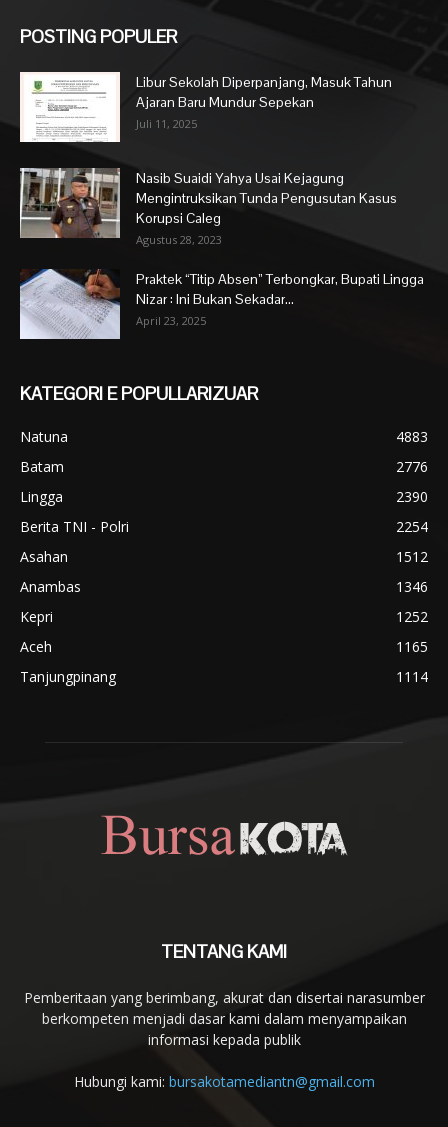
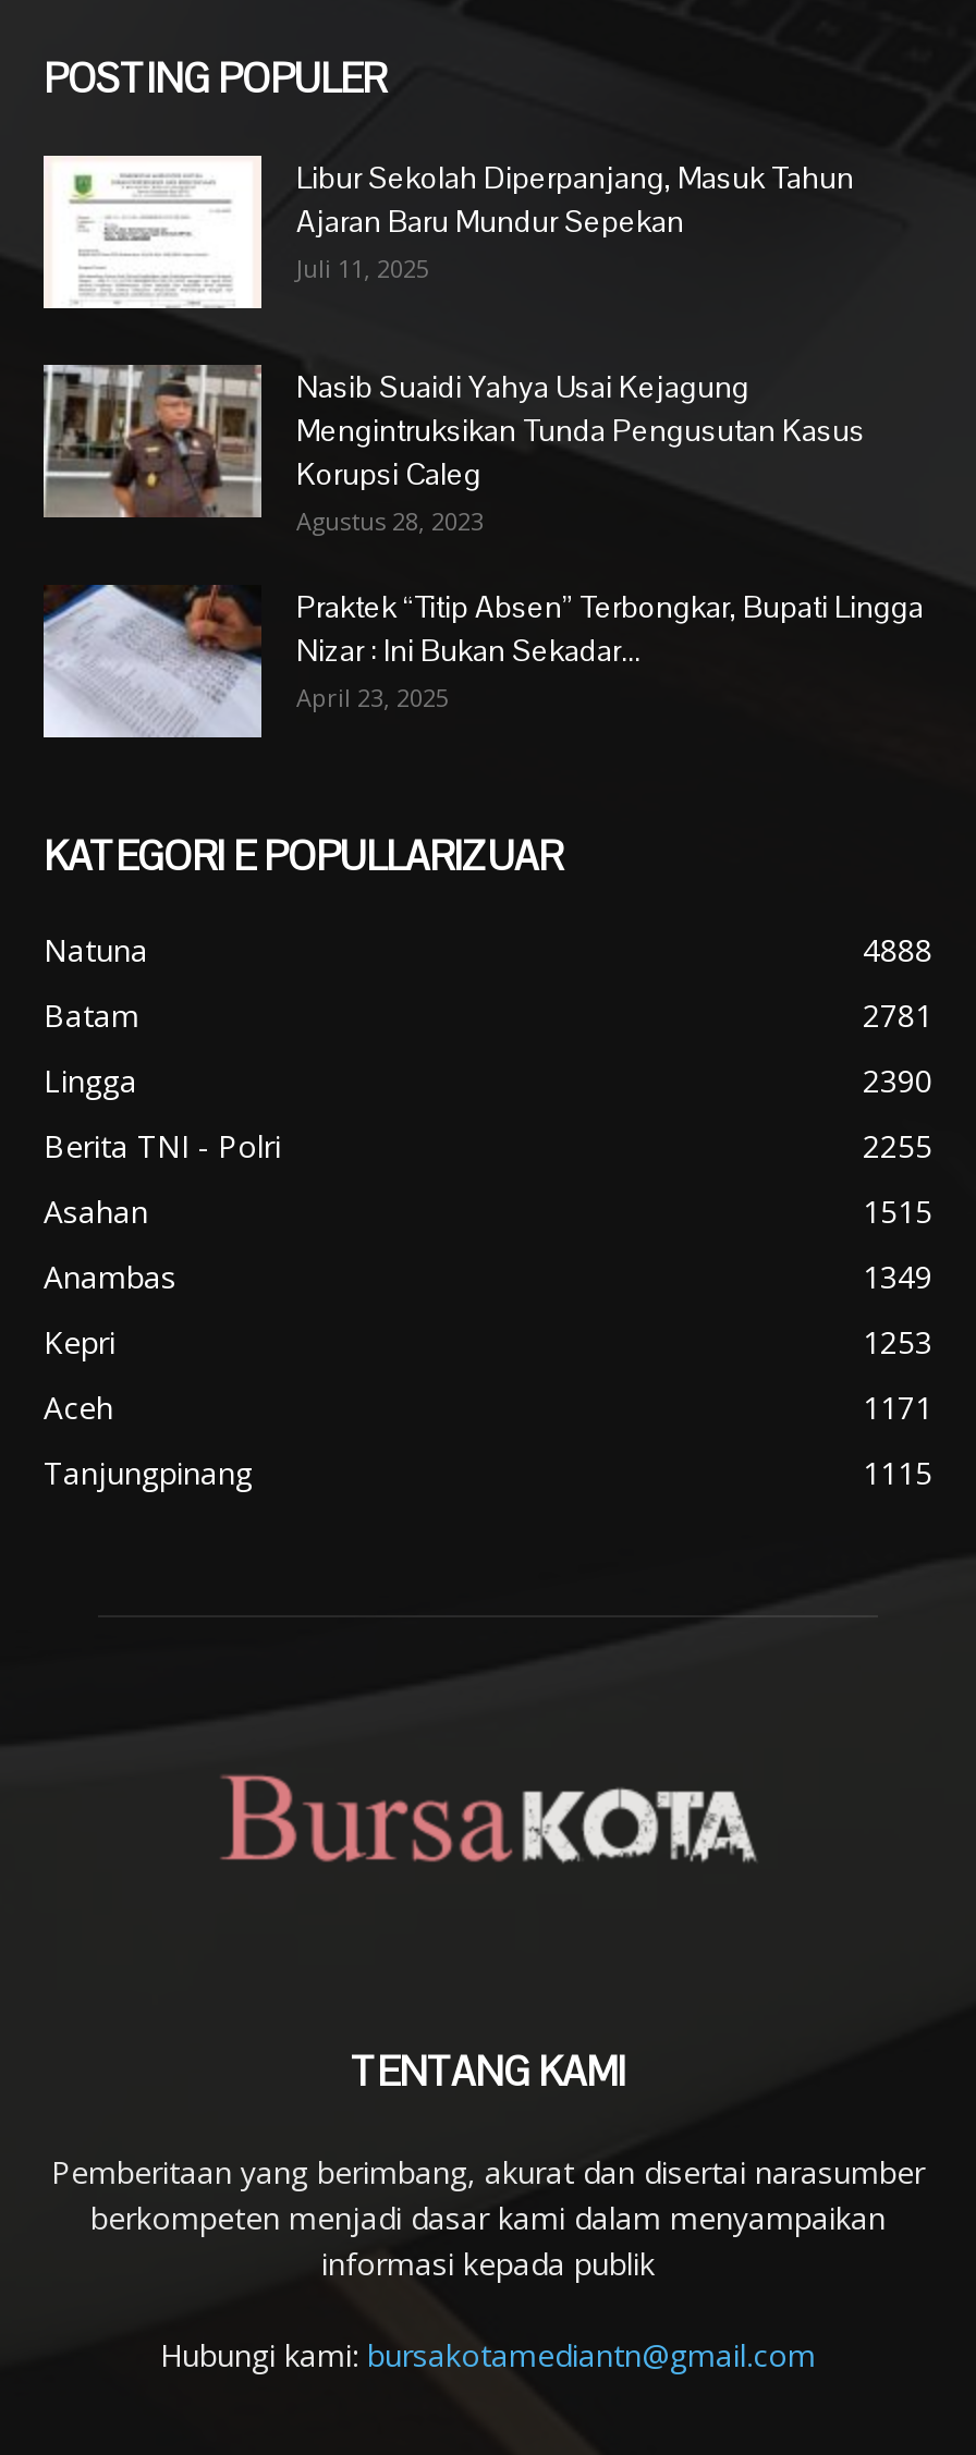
- 4883
+ 4888

- 2776
+ 2781

- 2254
+ 2255

- 1512
+ 1515

- 1346
+ 1349

- 1252
+ 1253

- 1165
+ 1171

- 1114
+ 1115
